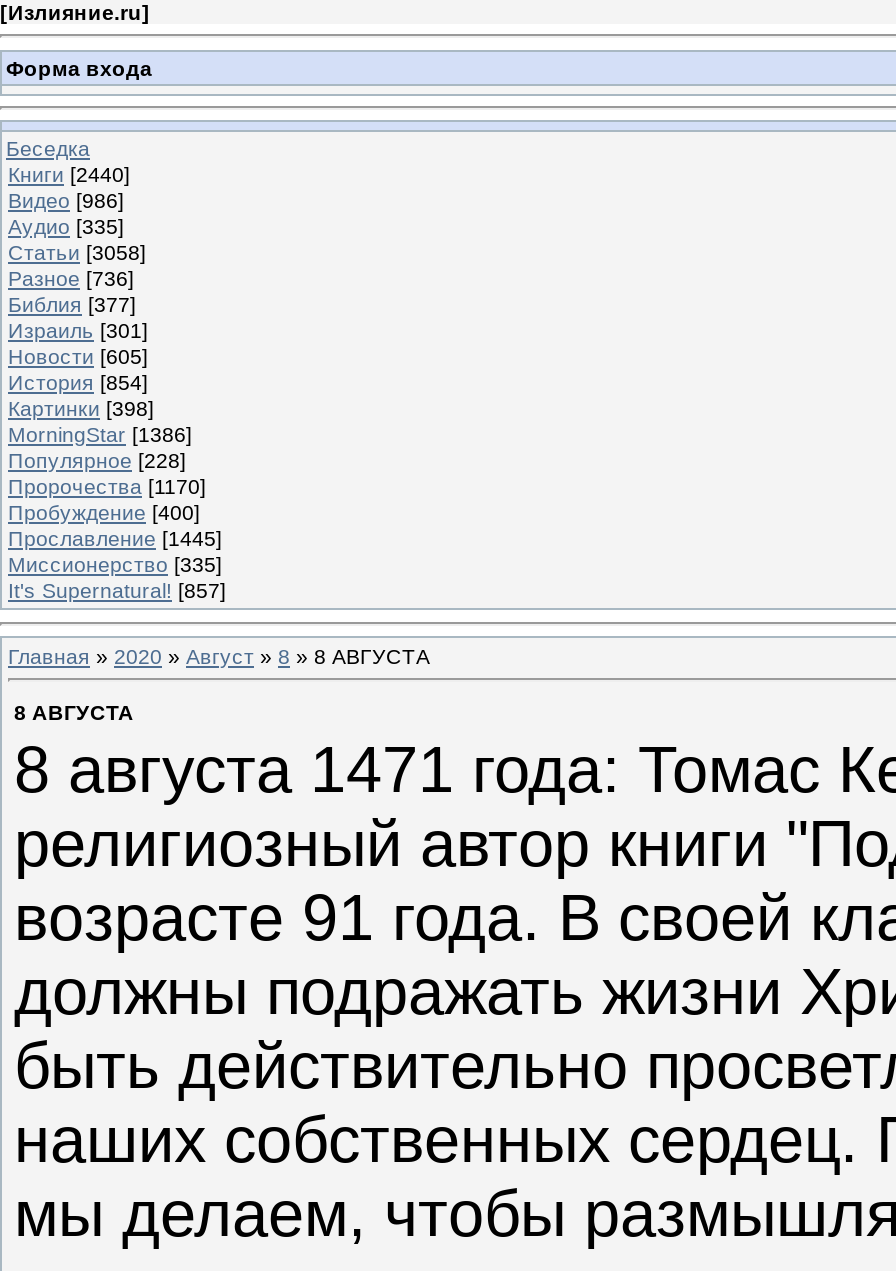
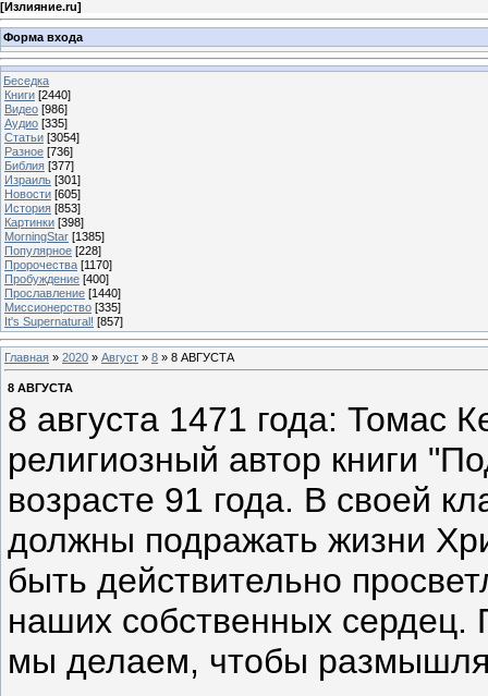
- Статьи [3058]
+ Статьи [3054]

- История [854]
+ История [853]

- MorningStar [1386]
+ MorningStar [1385]

- Прославление [1445]
+ Прославление [1440]
